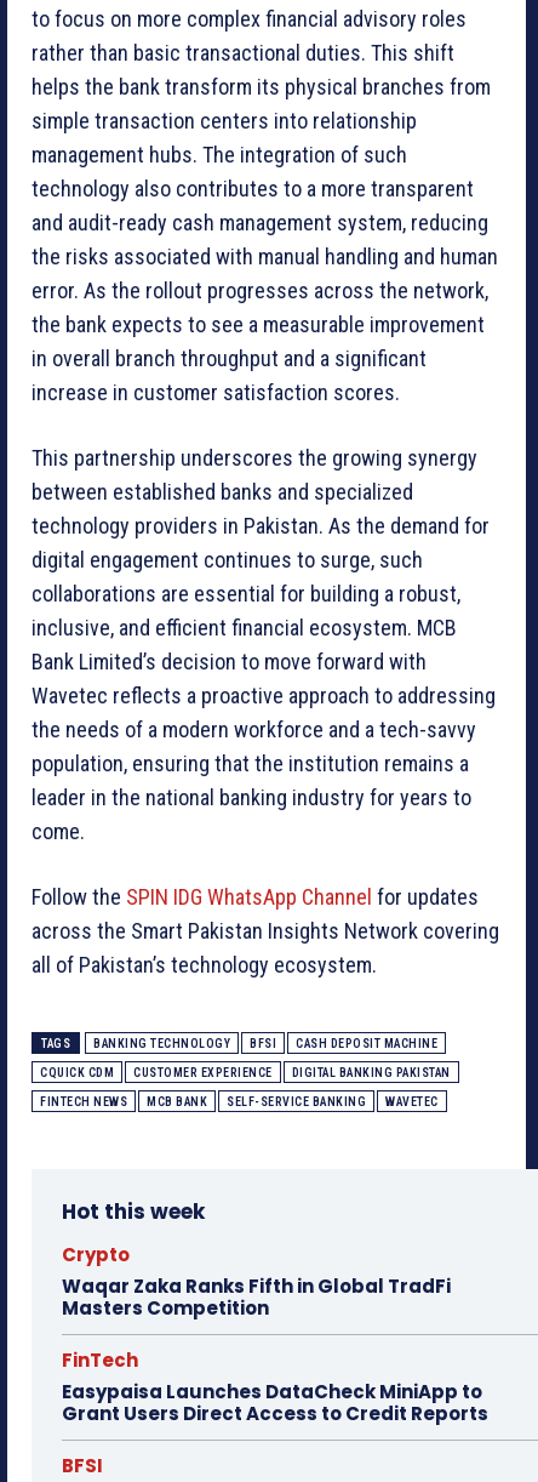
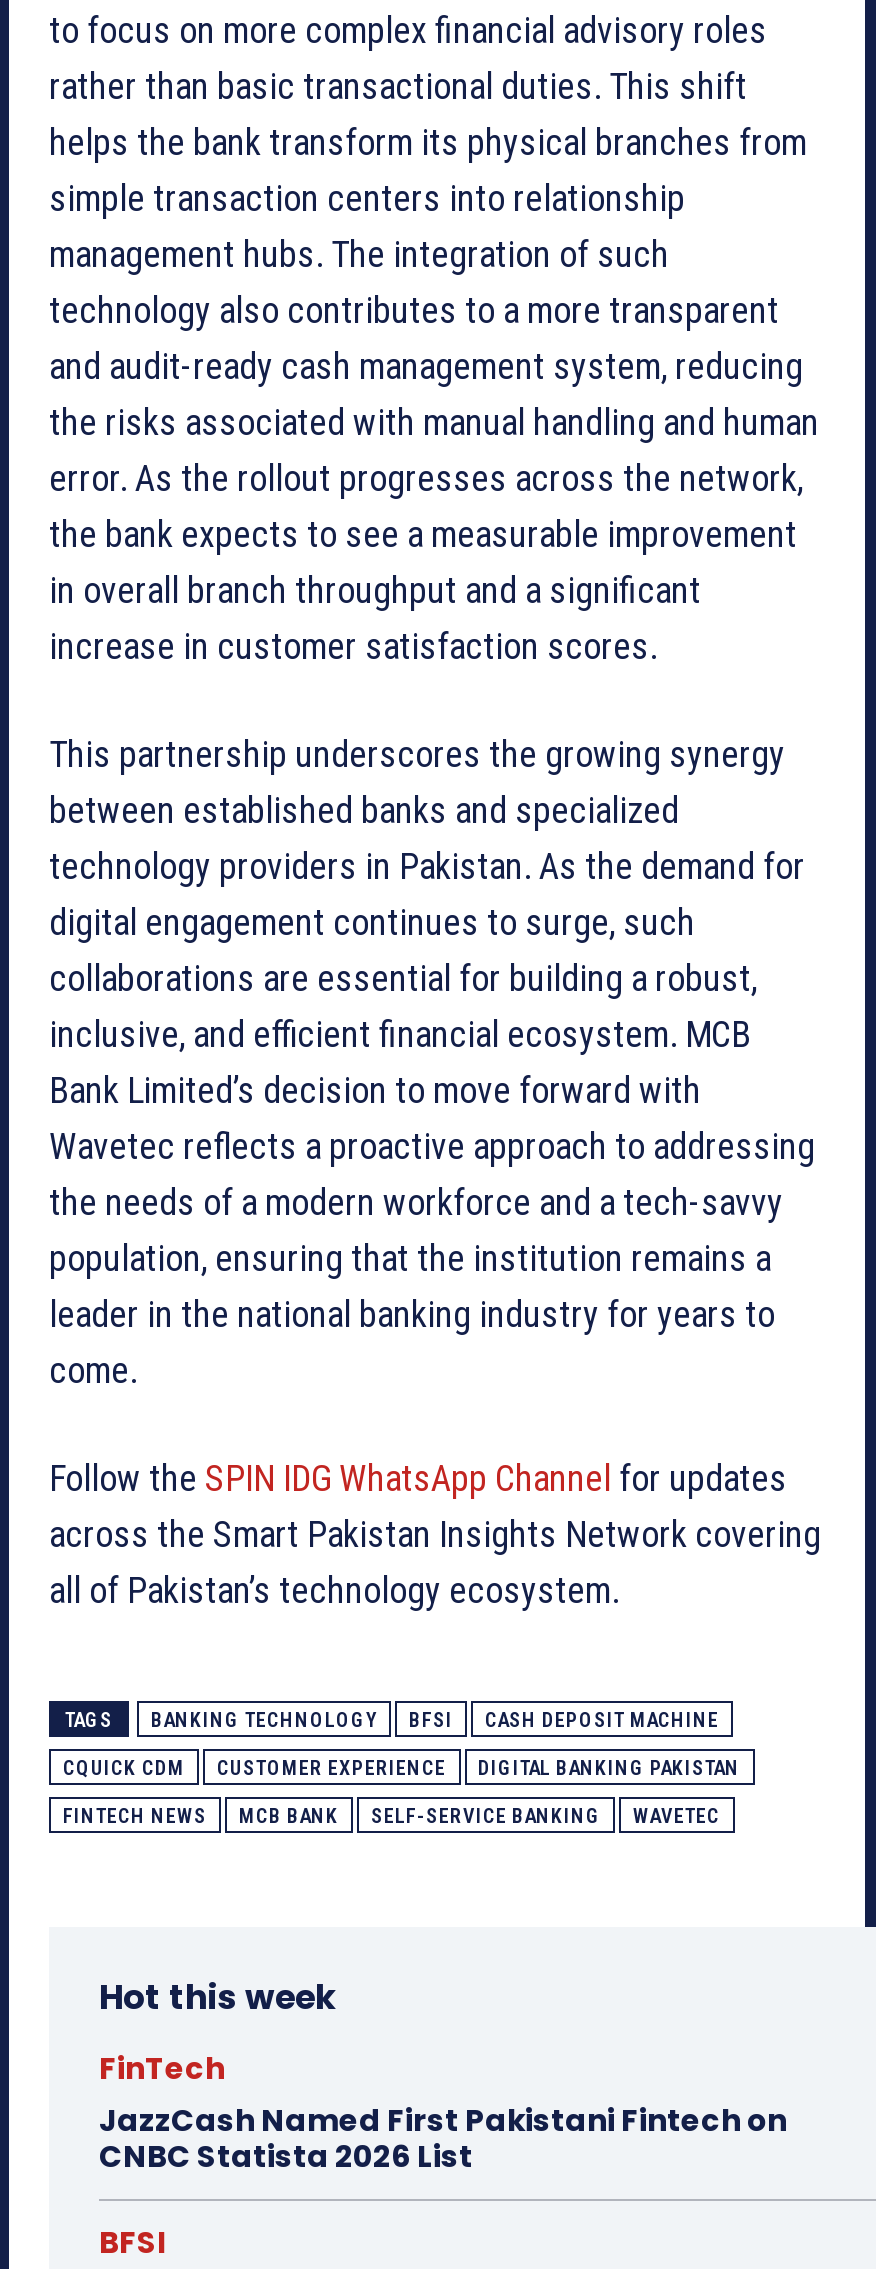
- Crypto
- Waqar Zaka Ranks Fifth in Global TradFi
- Masters Competition

- Easypaisa Launches DataCheck MiniApp to
- Grant Users Direct Access to Credit Reports
+ JazzCash Named First Pakistani Fintech on
+ CNBC Statista 2026 List
